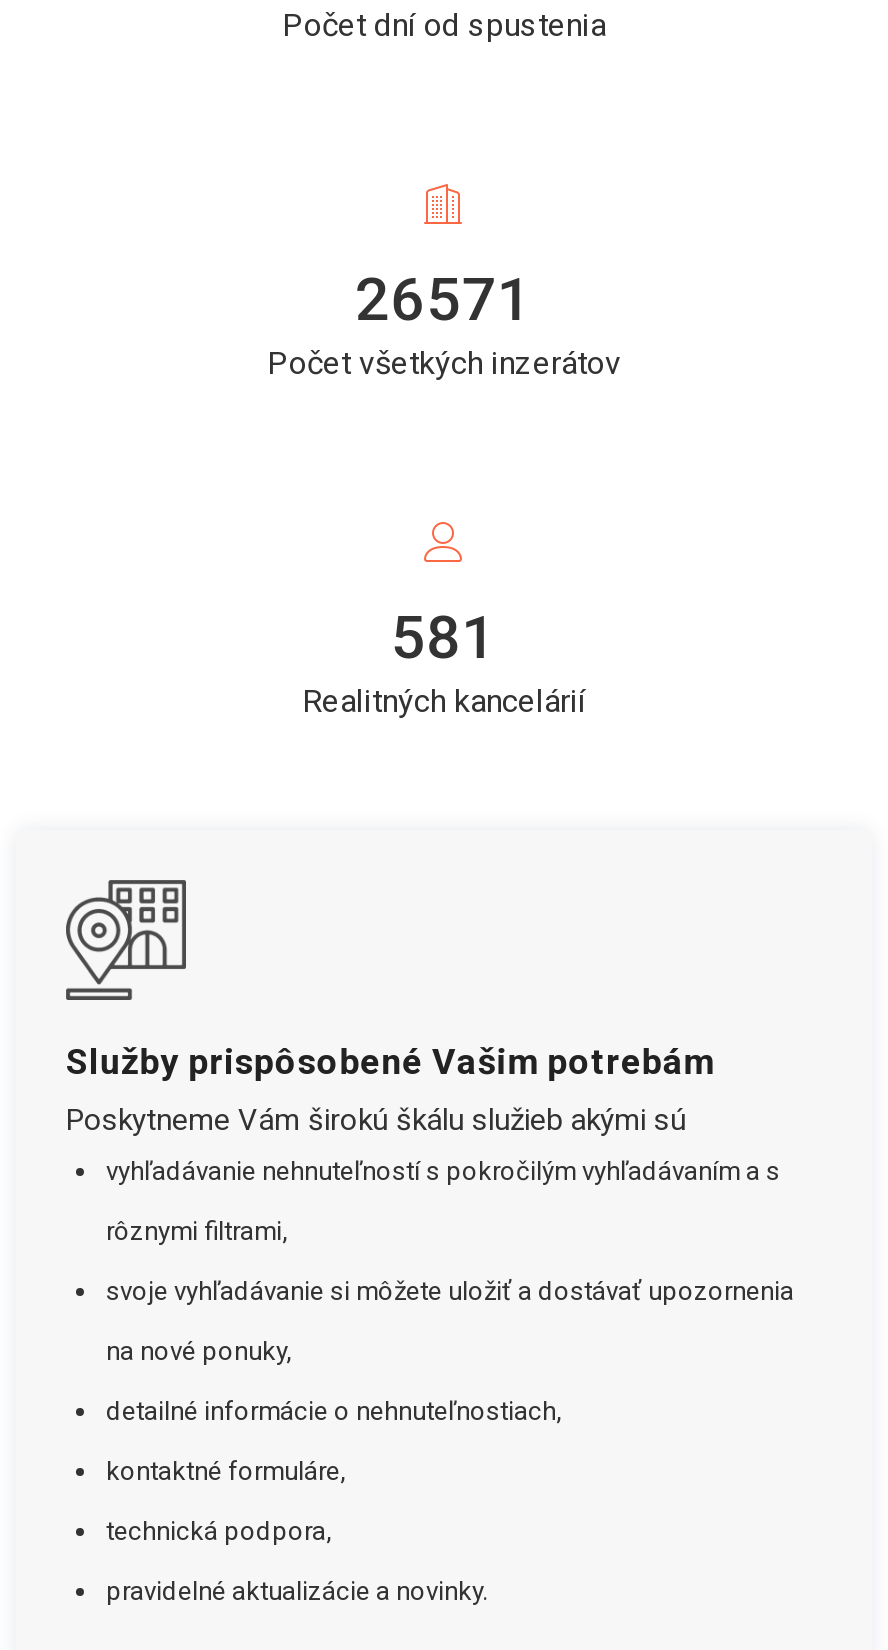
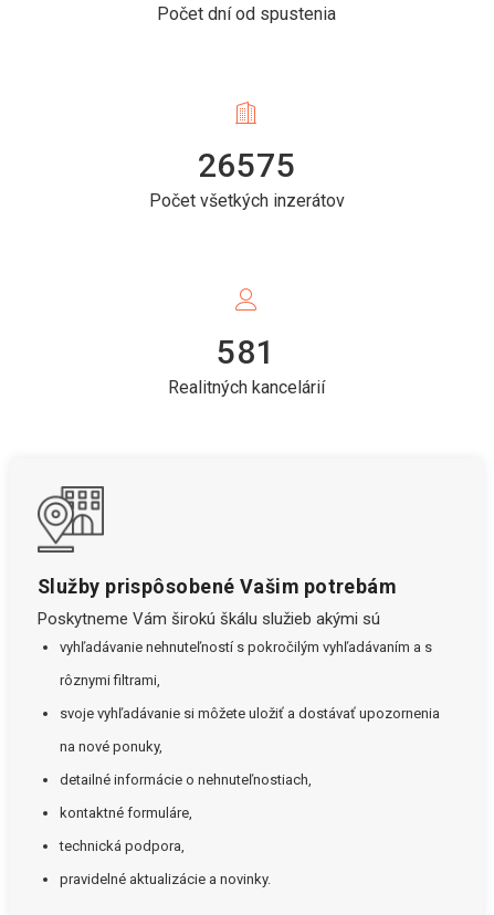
- 26571
+ 26575
